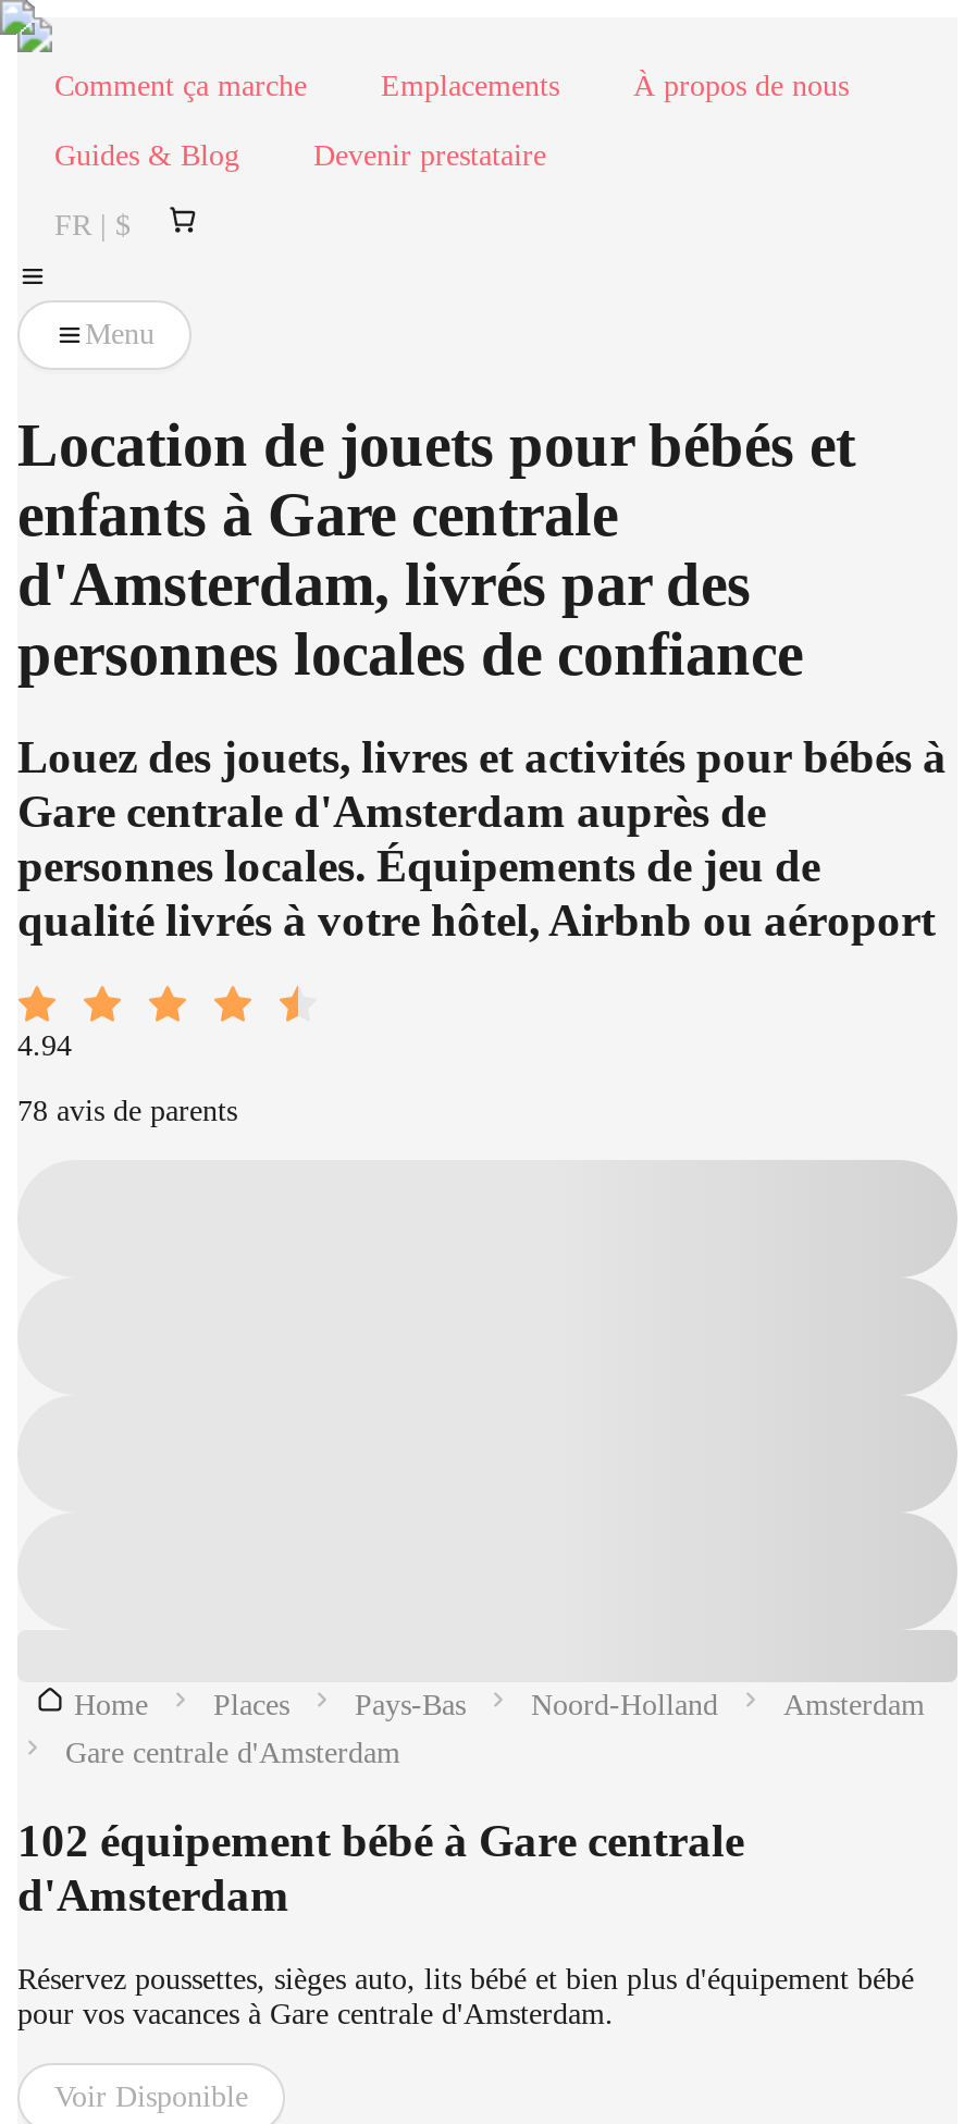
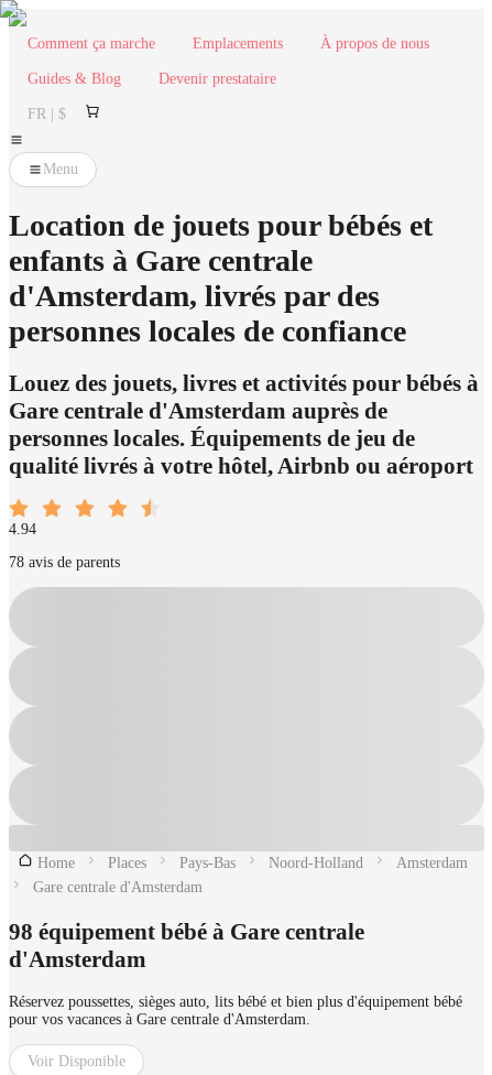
- 102 équipement bébé à Gare centrale
+ 98 équipement bébé à Gare centrale
